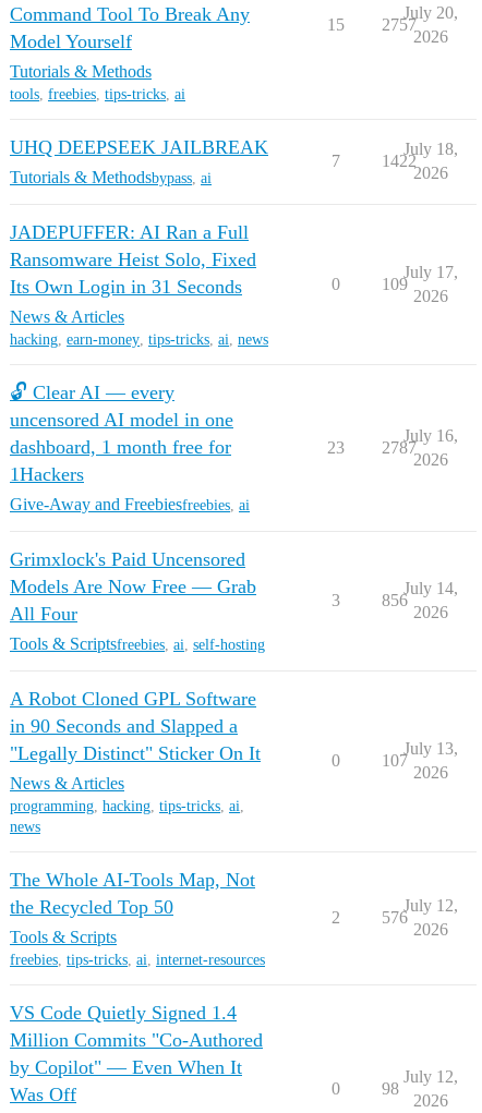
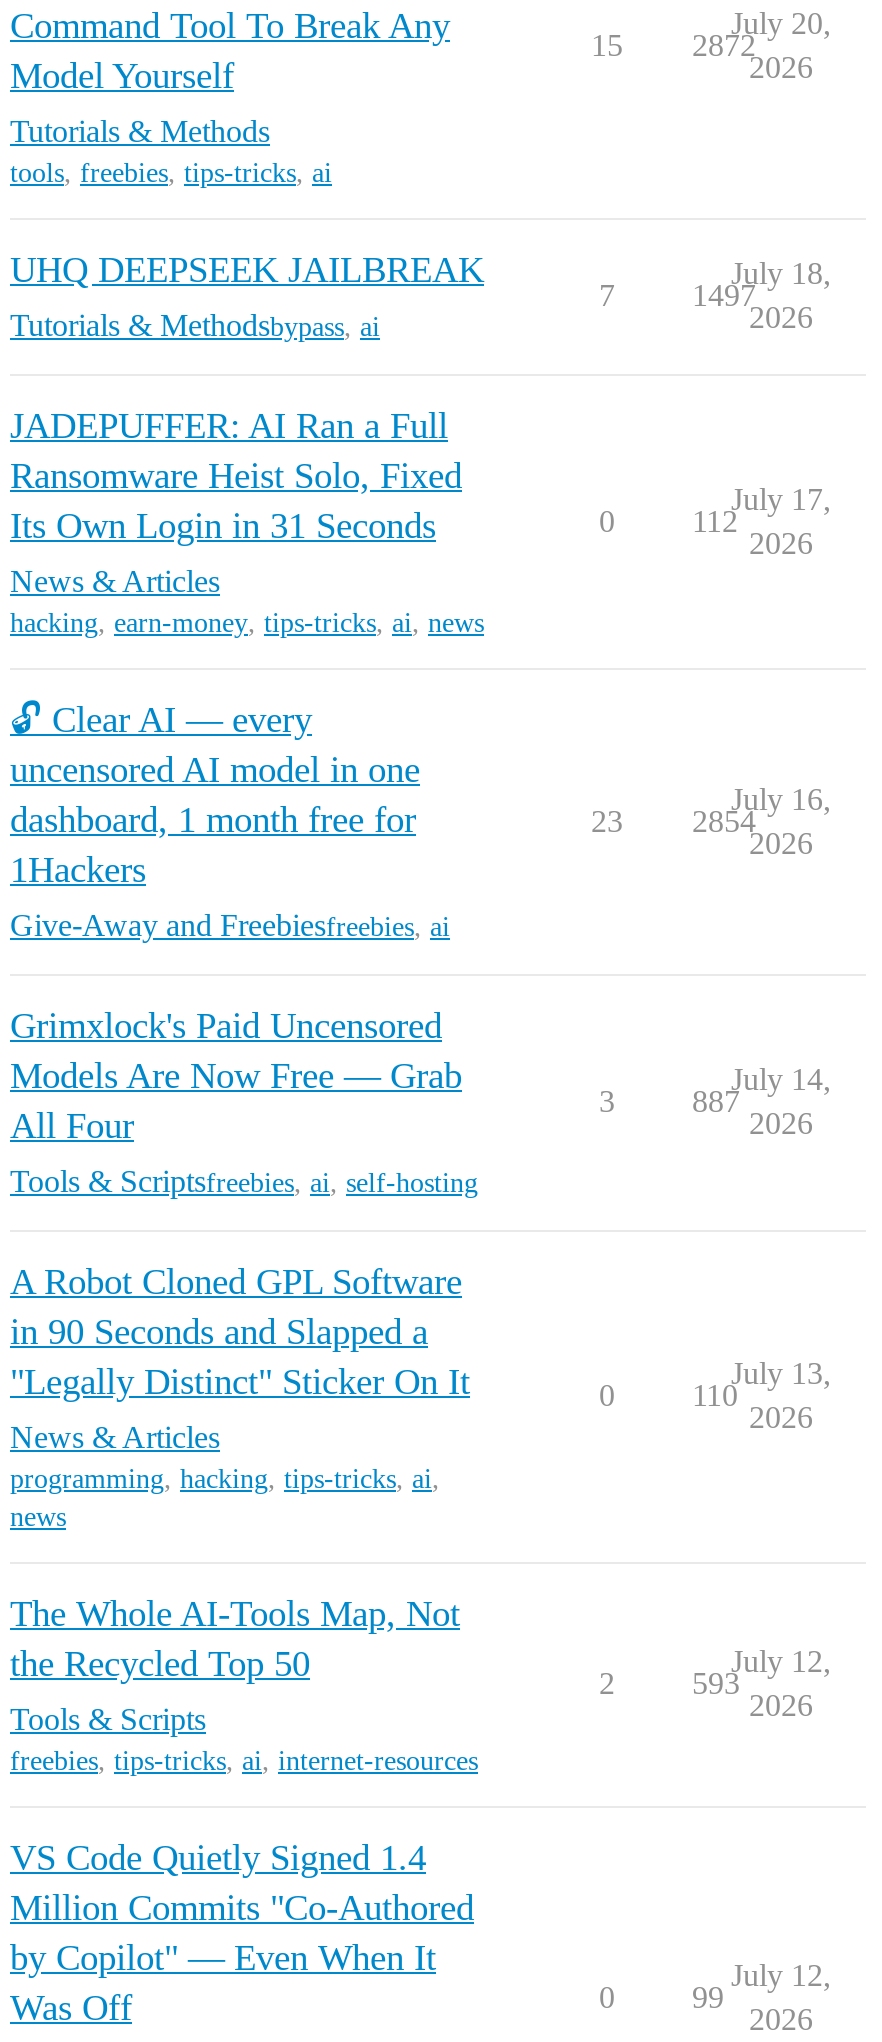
- 2757
+ 2872

- 1422
+ 1497

- 109
+ 112

- 2787
+ 2854

- 856
+ 887

- 107
+ 110

- 576
+ 593

- 98
+ 99
